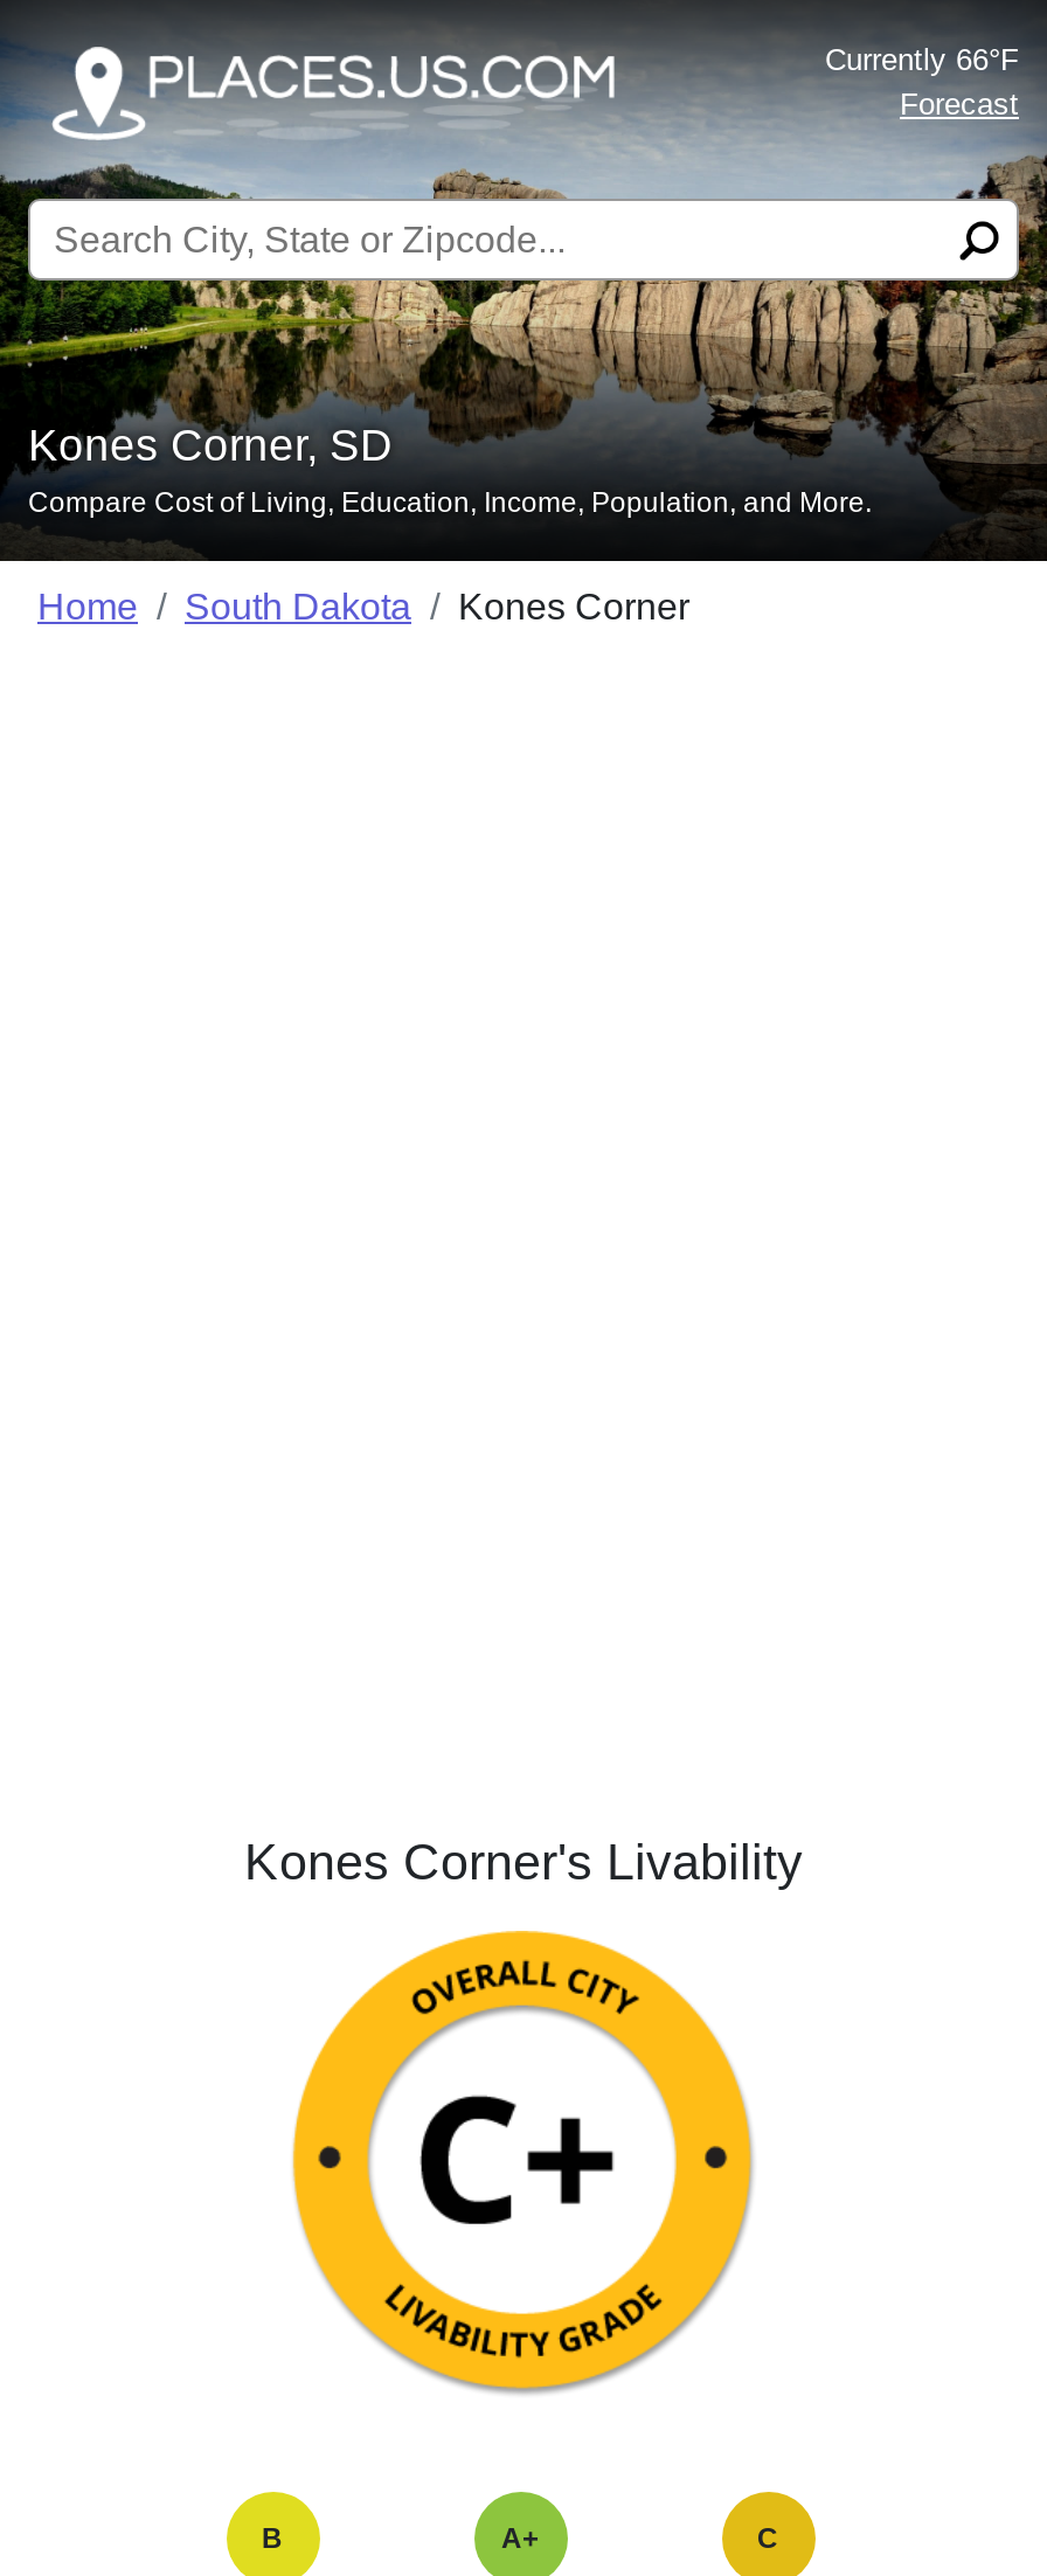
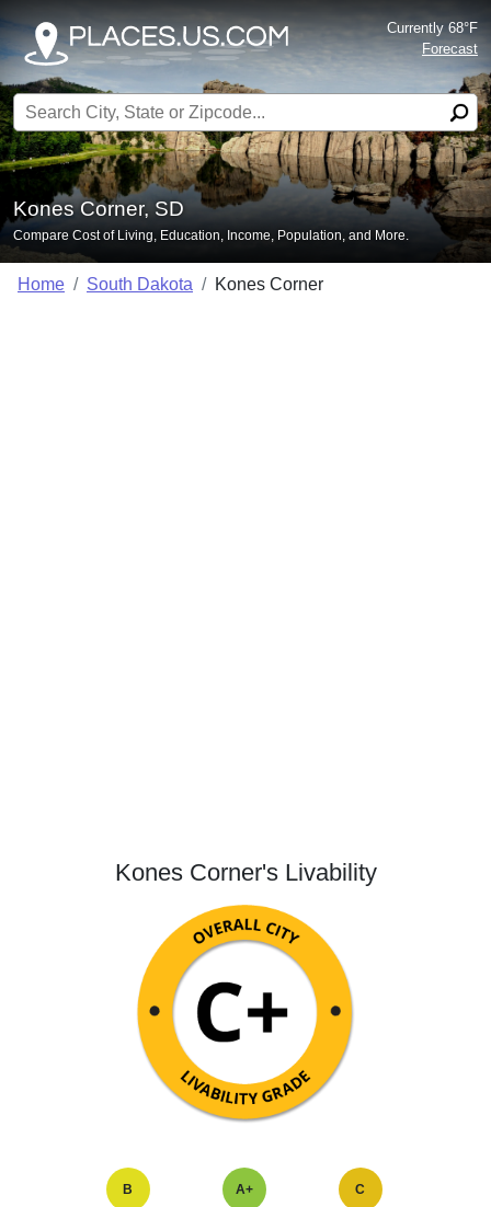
- Currently 66°F
+ Currently 68°F
